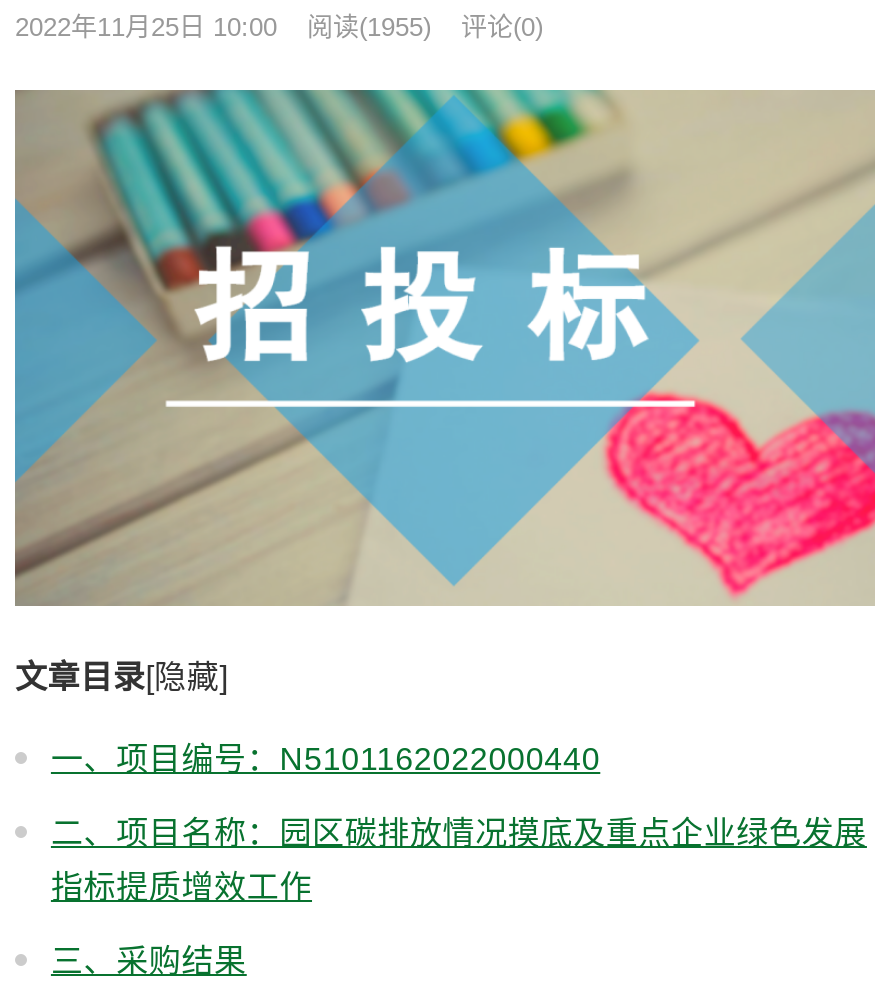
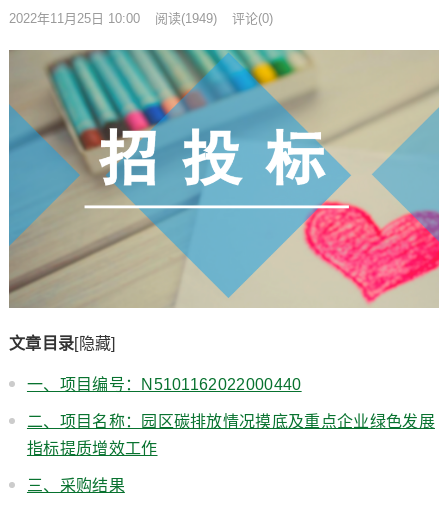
- 2022年11月25日 10:00 阅读(1955) 评论(0)
+ 2022年11月25日 10:00 阅读(1949) 评论(0)
